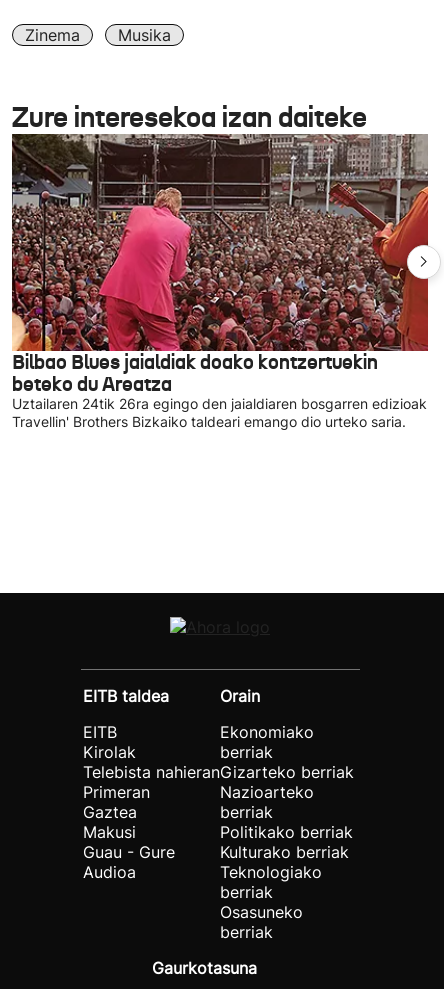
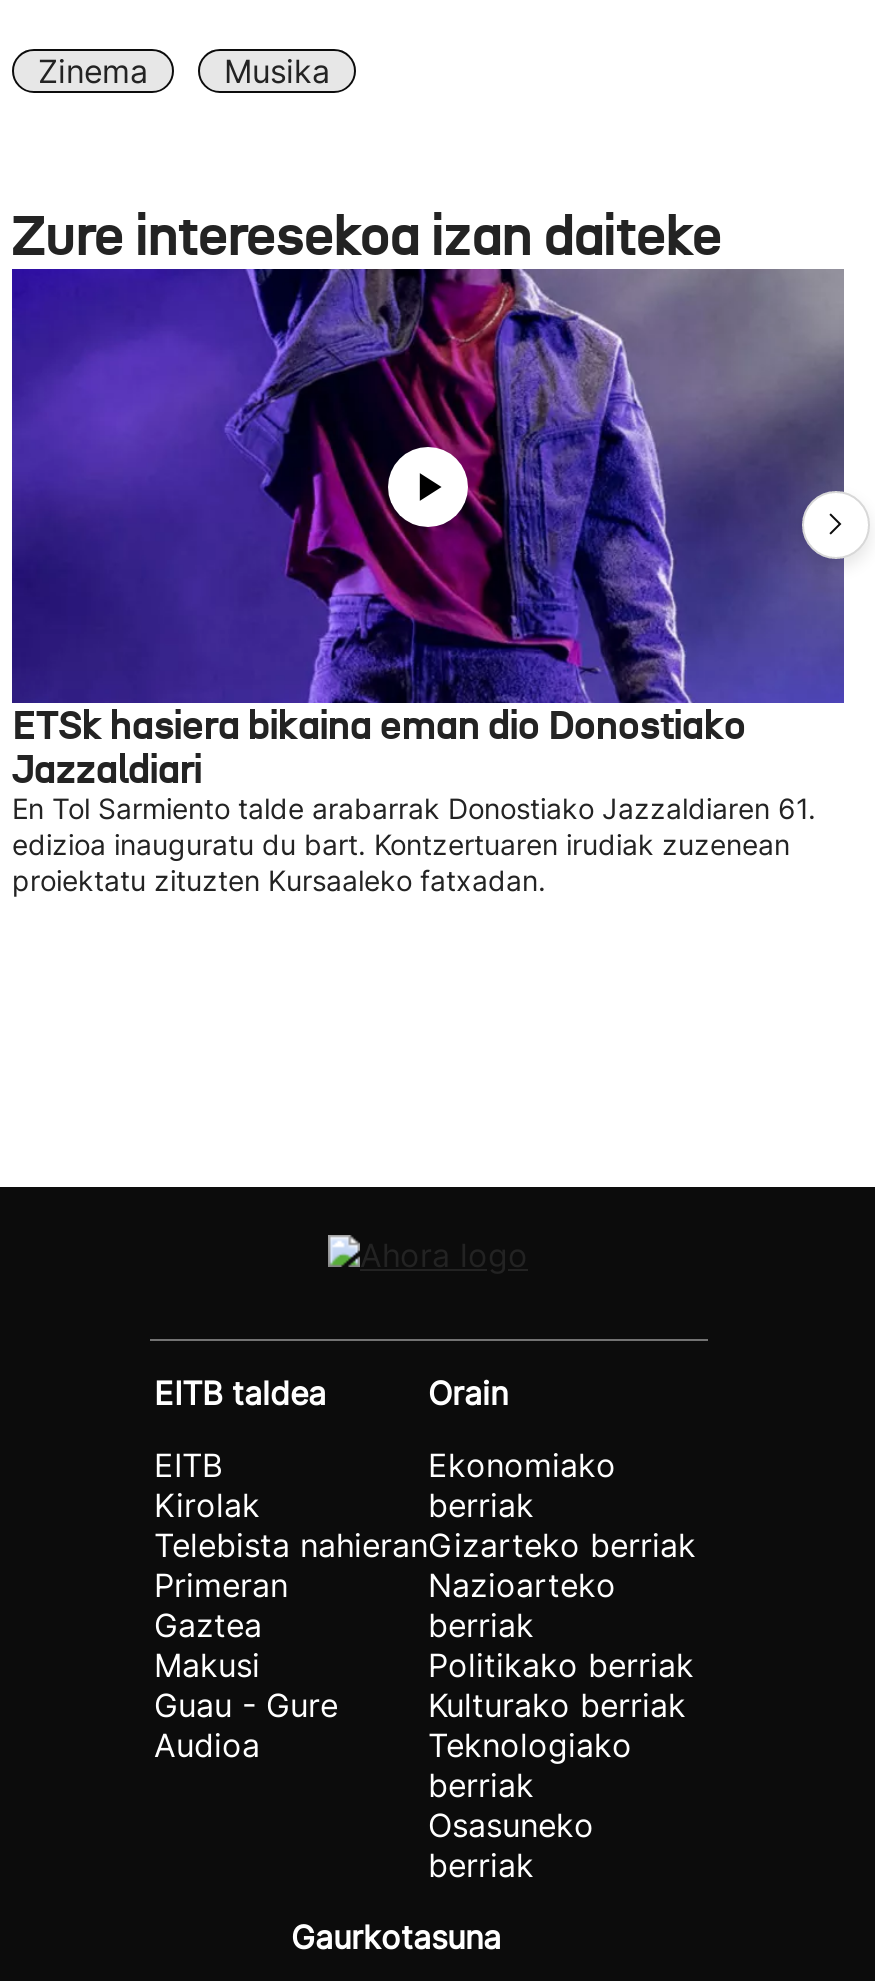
- [image]
- Bilbao Blues jaialdiak doako kontzertuekin
- beteko du Areatza
- Uztailaren 24tik 26ra egingo den jaialdiaren bosgarren edizioak
- Travellin' Brothers Bizkaiko taldeari emango dio urteko saria.
+ [image]
+ ETSk hasiera bikaina eman dio Donostiako
+ Jazzaldiari
+ En Tol Sarmiento talde arabarrak Donostiako Jazzaldiaren 61.
+ edizioa inauguratu du bart. Kontzertuaren irudiak zuzenean
+ proiektatu zituzten Kursaaleko fatxadan.
